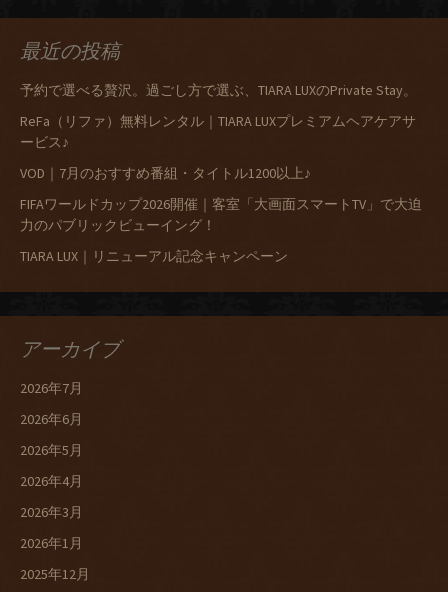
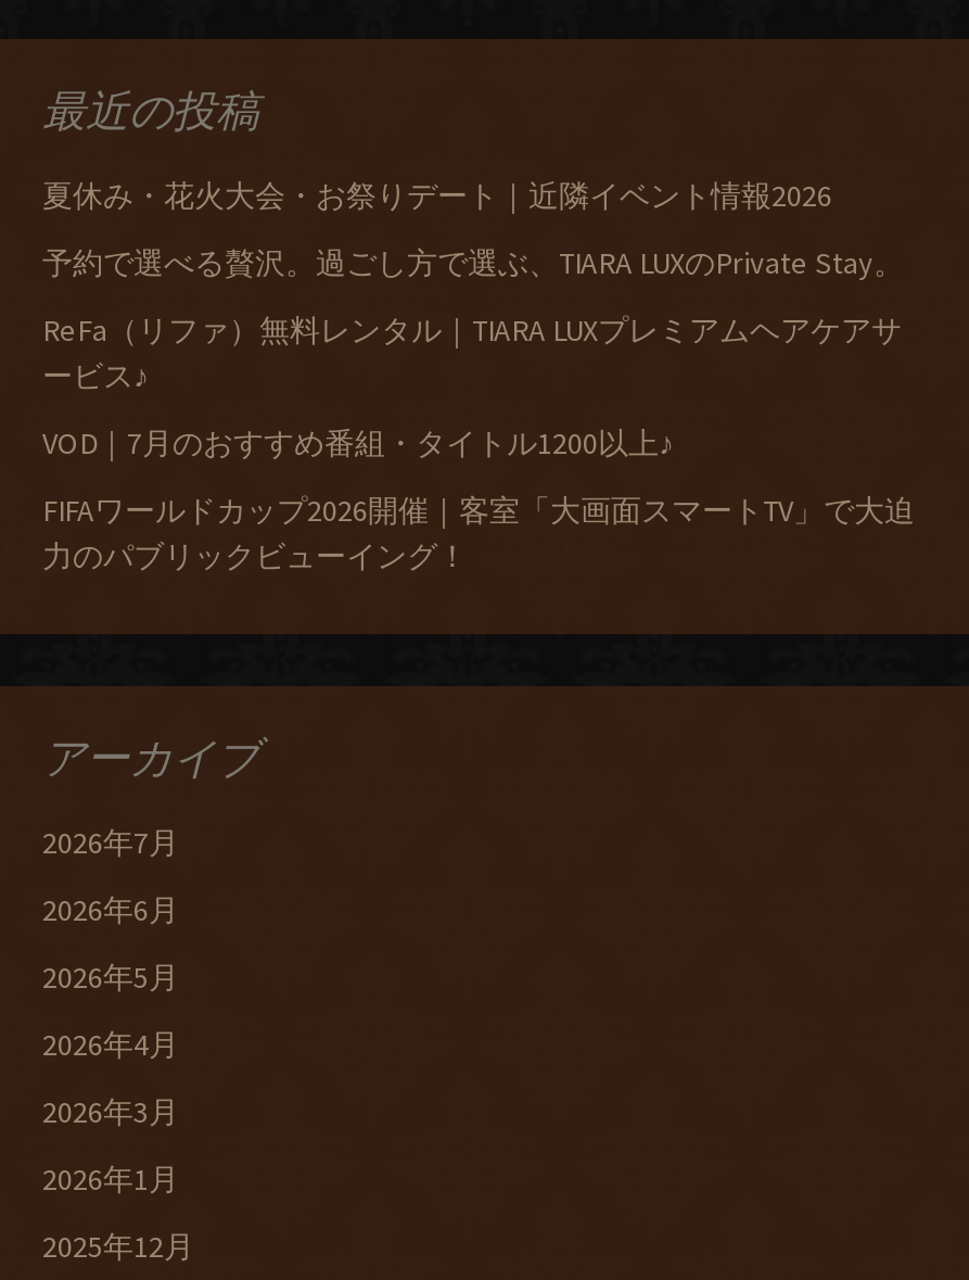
+ 夏休み・花火大会・お祭りデート｜近隣イベント情報2026

moved down: 予約で選べる贅沢。過ごし方で選ぶ、TIARA LUXのPrivate Stay。 | ReFa（リファ）無料レンタル｜TIARA LUXプレミアムヘアケアサ | FIFAワールドカップ2026開催｜客室「大画面スマートTV」で大迫 | 力のパブリックビューイング！

- TIARA LUX｜リニューアル記念キャンペーン
